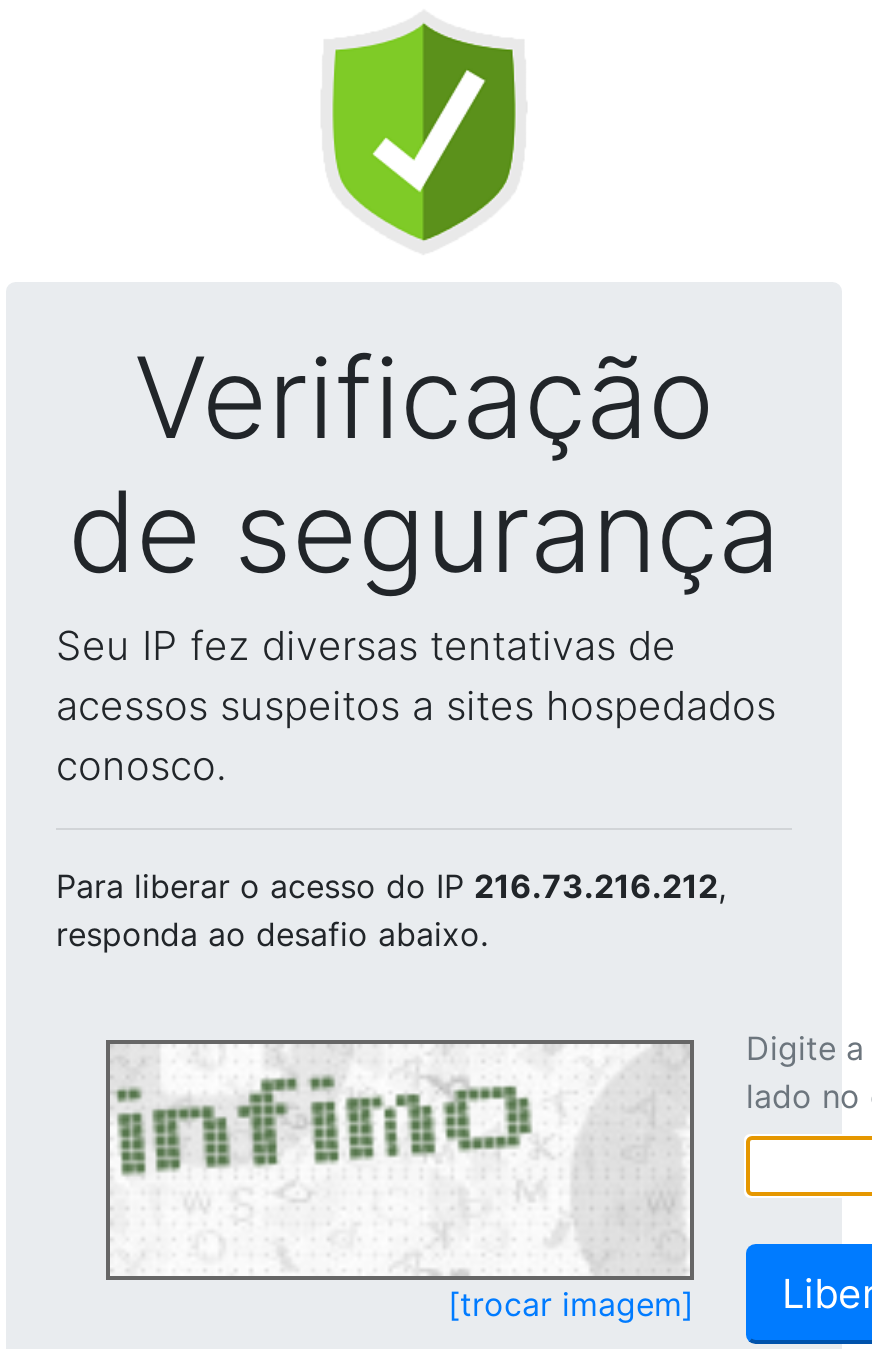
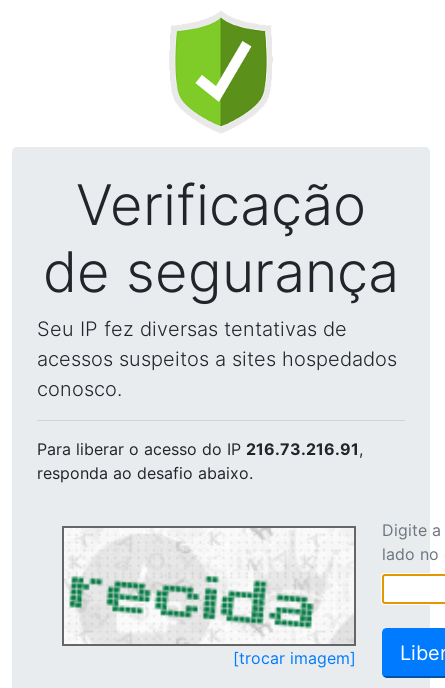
- Para liberar o acesso do IP 216.73.216.212,
+ Para liberar o acesso do IP 216.73.216.91,

- [image]
+ [image]
